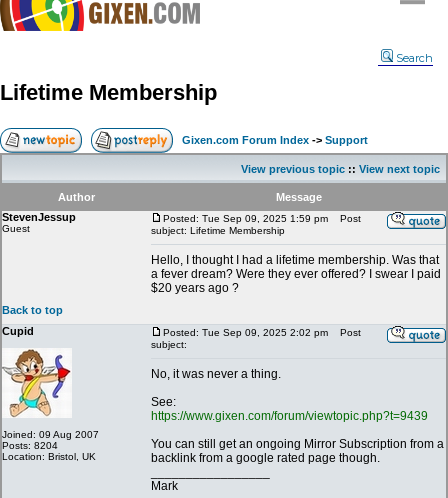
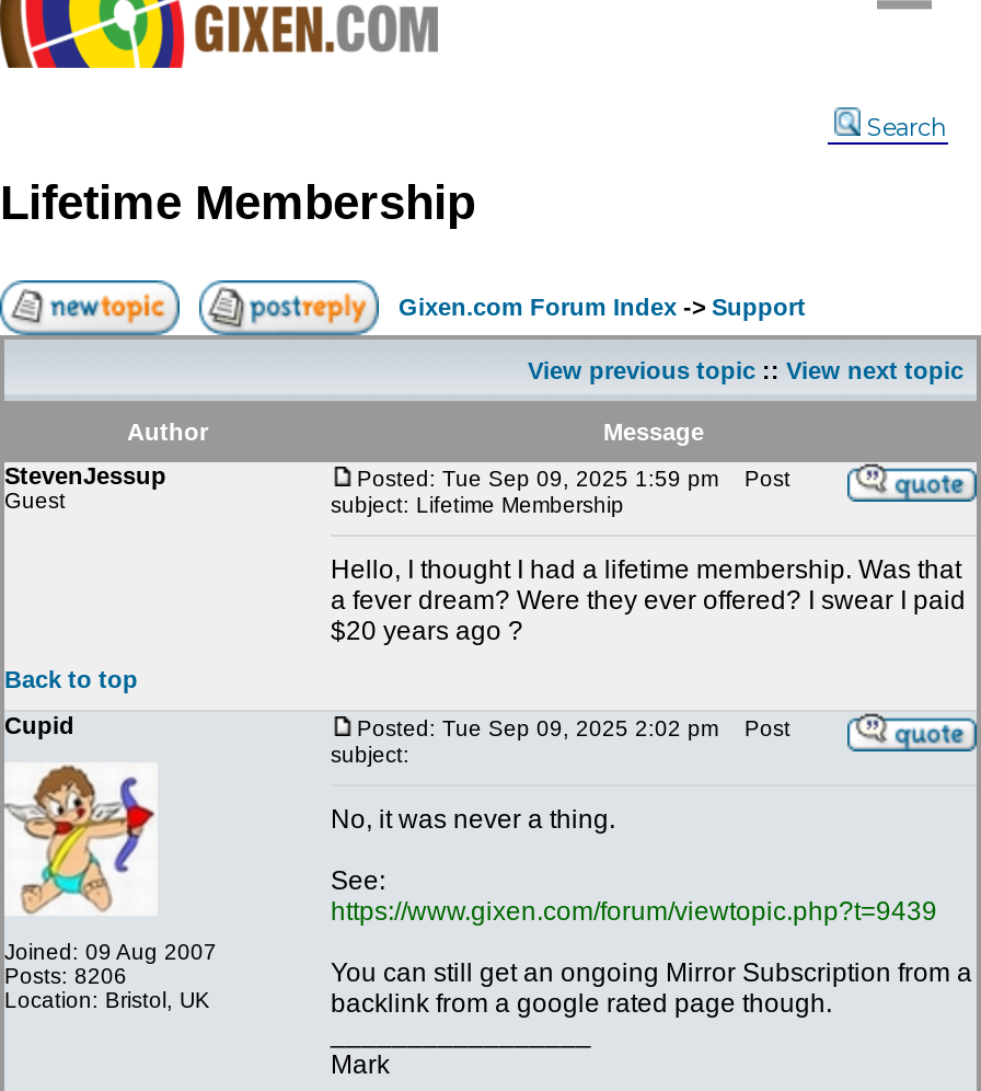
- Posts: 8204
+ Posts: 8206
